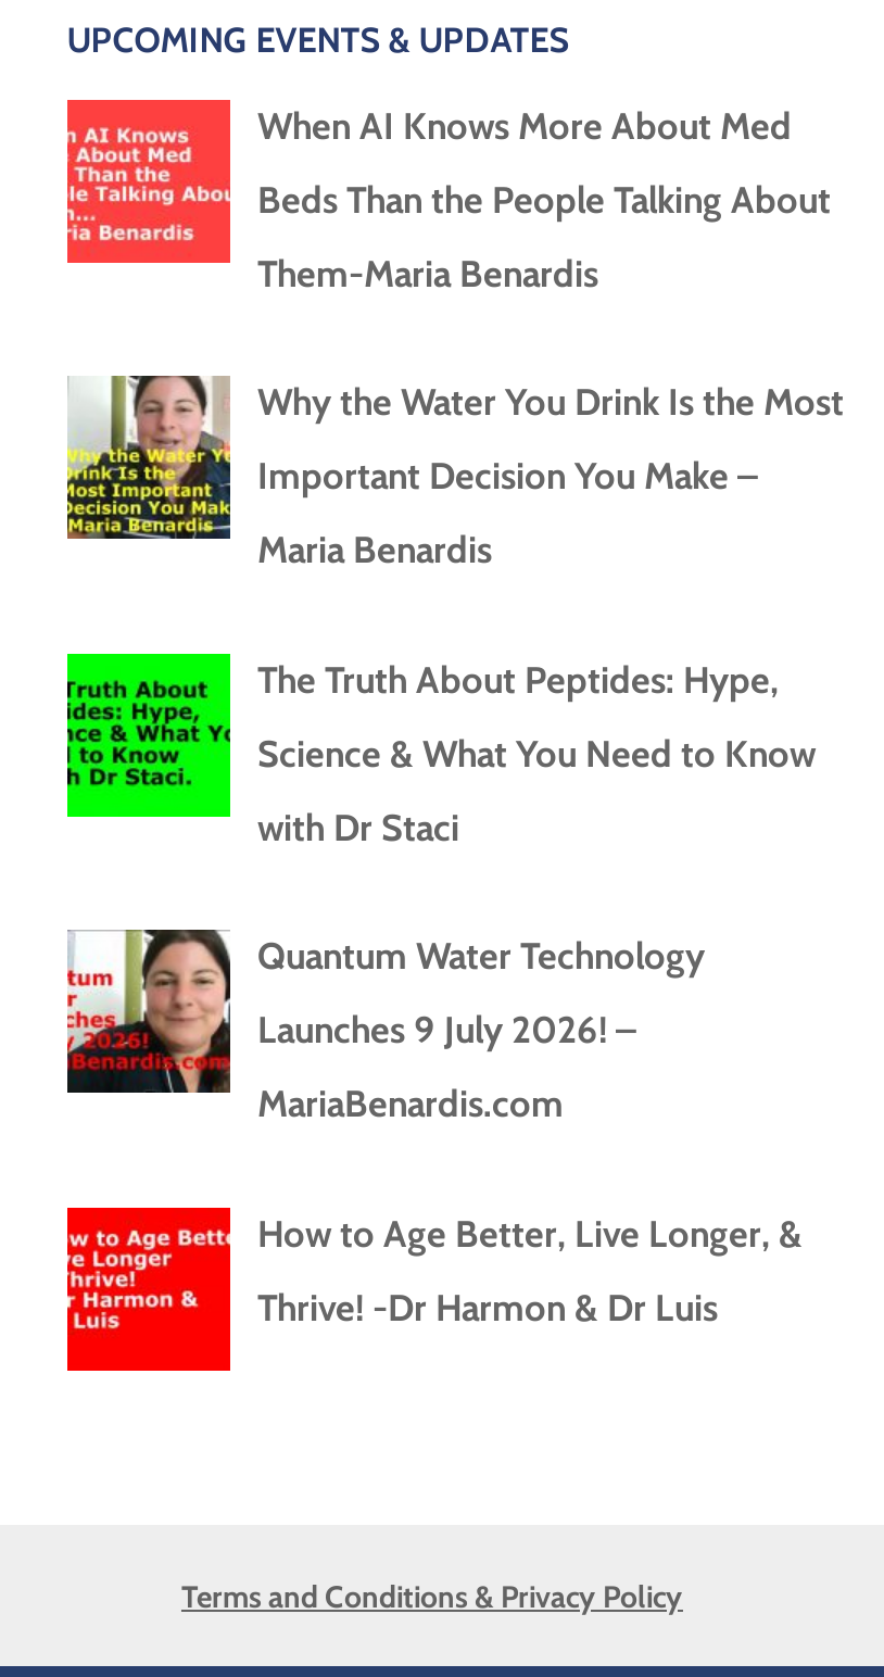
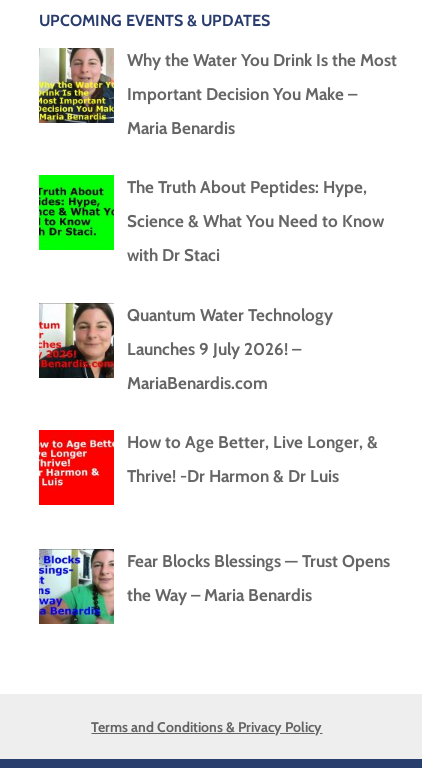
- [image]
- When AI Knows More About Med
- Beds Than the People Talking About
- Them-Maria Benardis

moved up: [image] | Why the Water You Drink Is the Most | Important Decision You Make – | ... | How to Age Better, Live Longer, & | Thrive! -Dr Harmon & Dr Luis

+ [image]
+ Fear Blocks Blessings — Trust Opens
+ the Way – Maria Benardis
